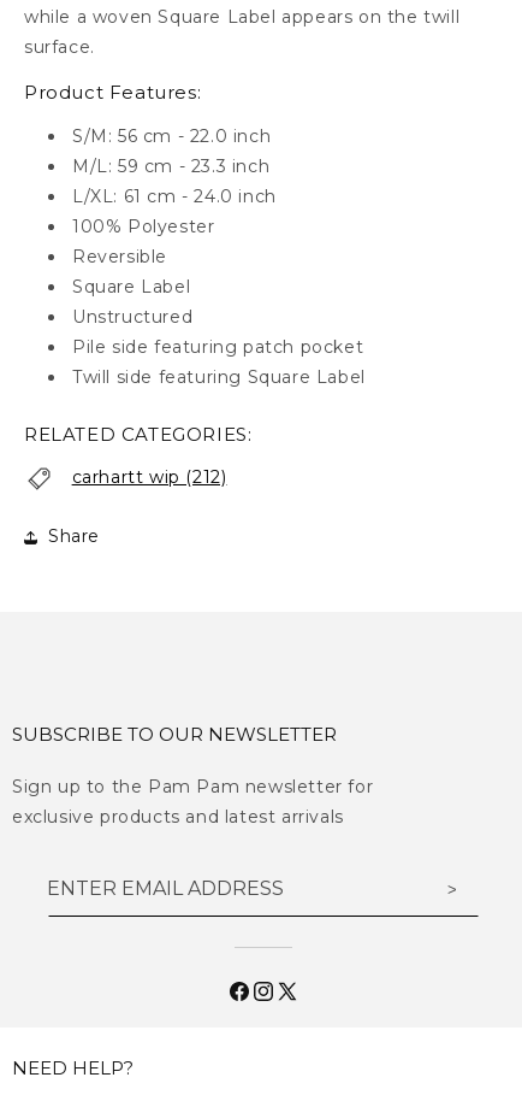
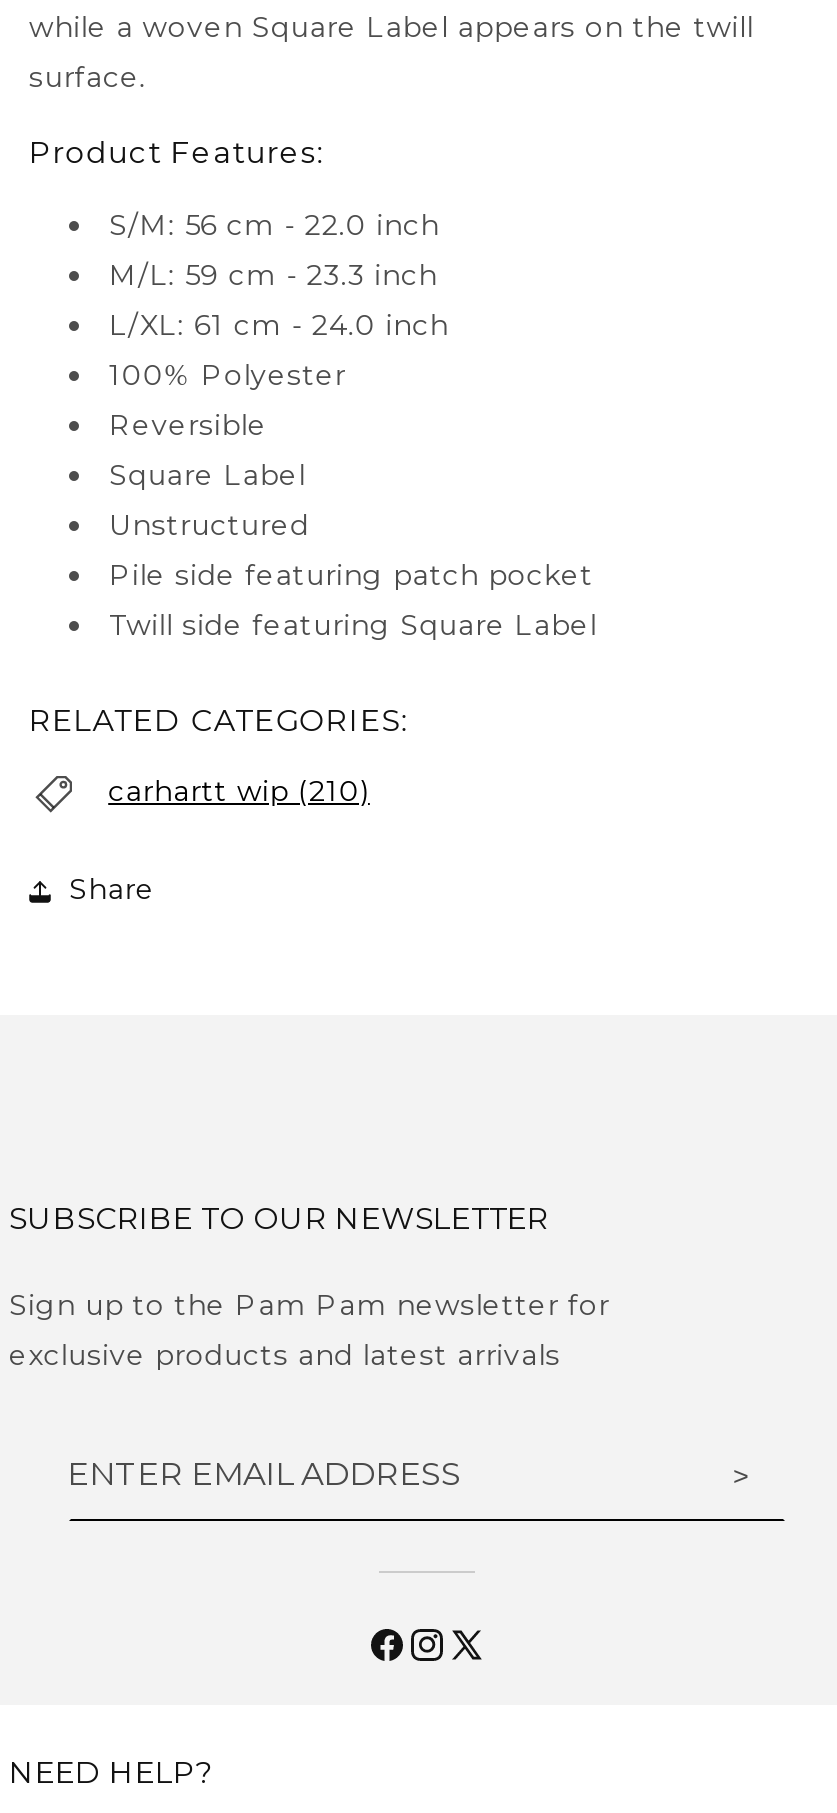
- carhartt wip (212)
+ carhartt wip (210)
